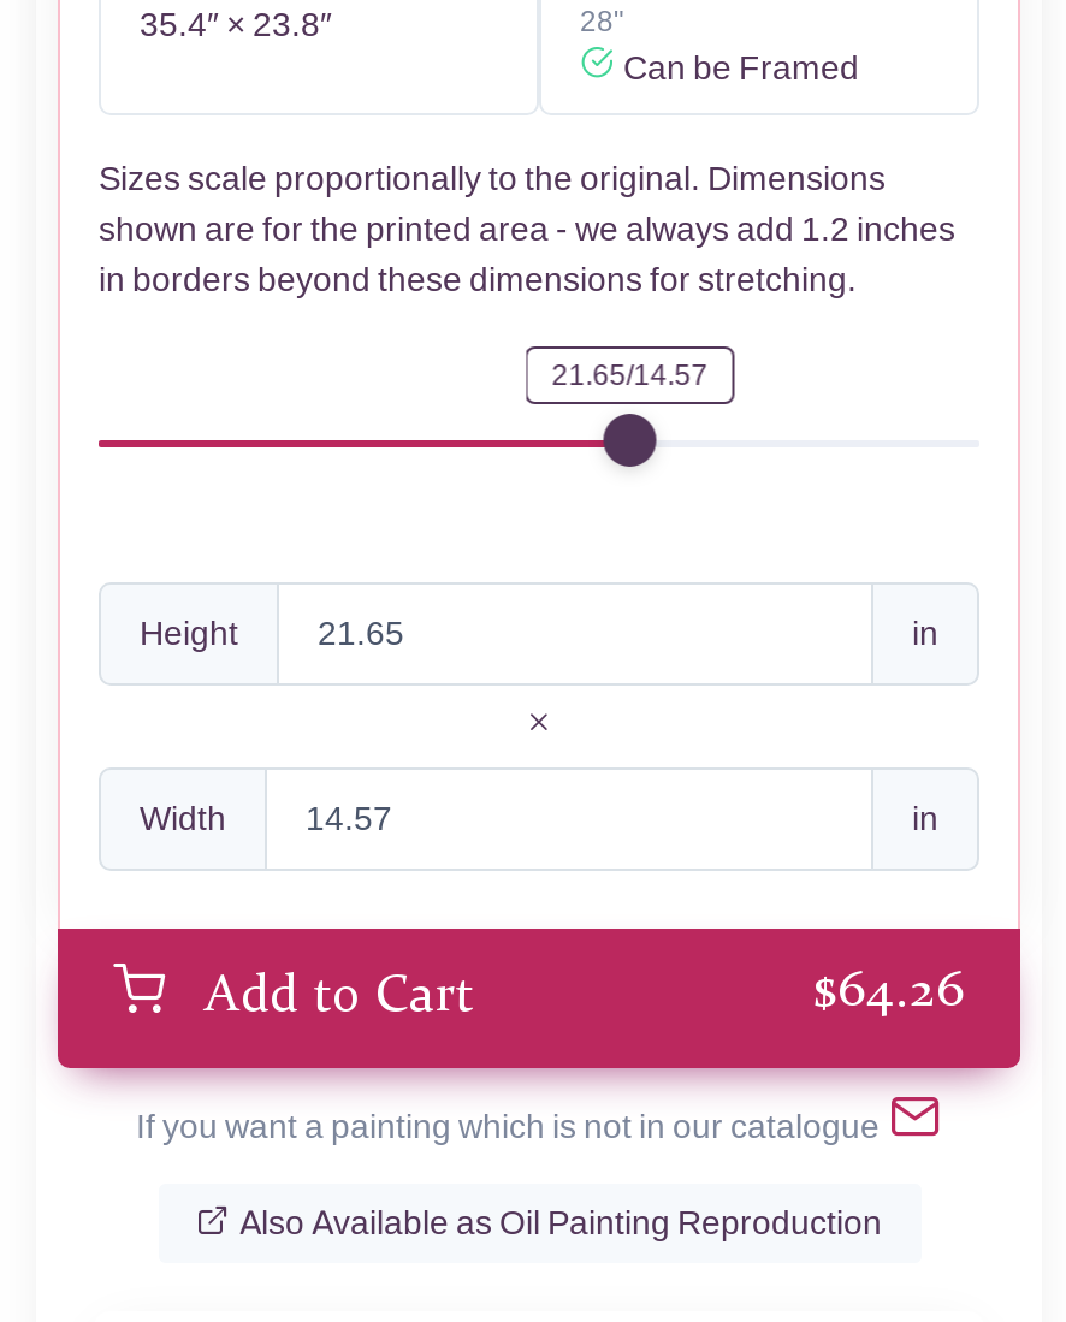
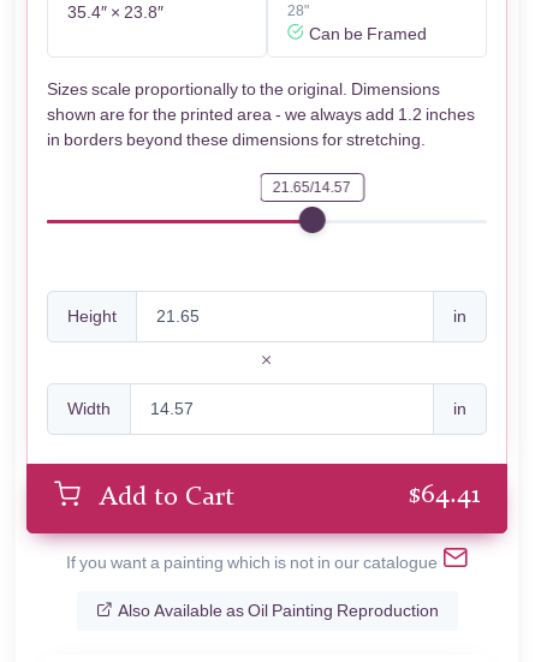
- $64.26
+ $64.41
